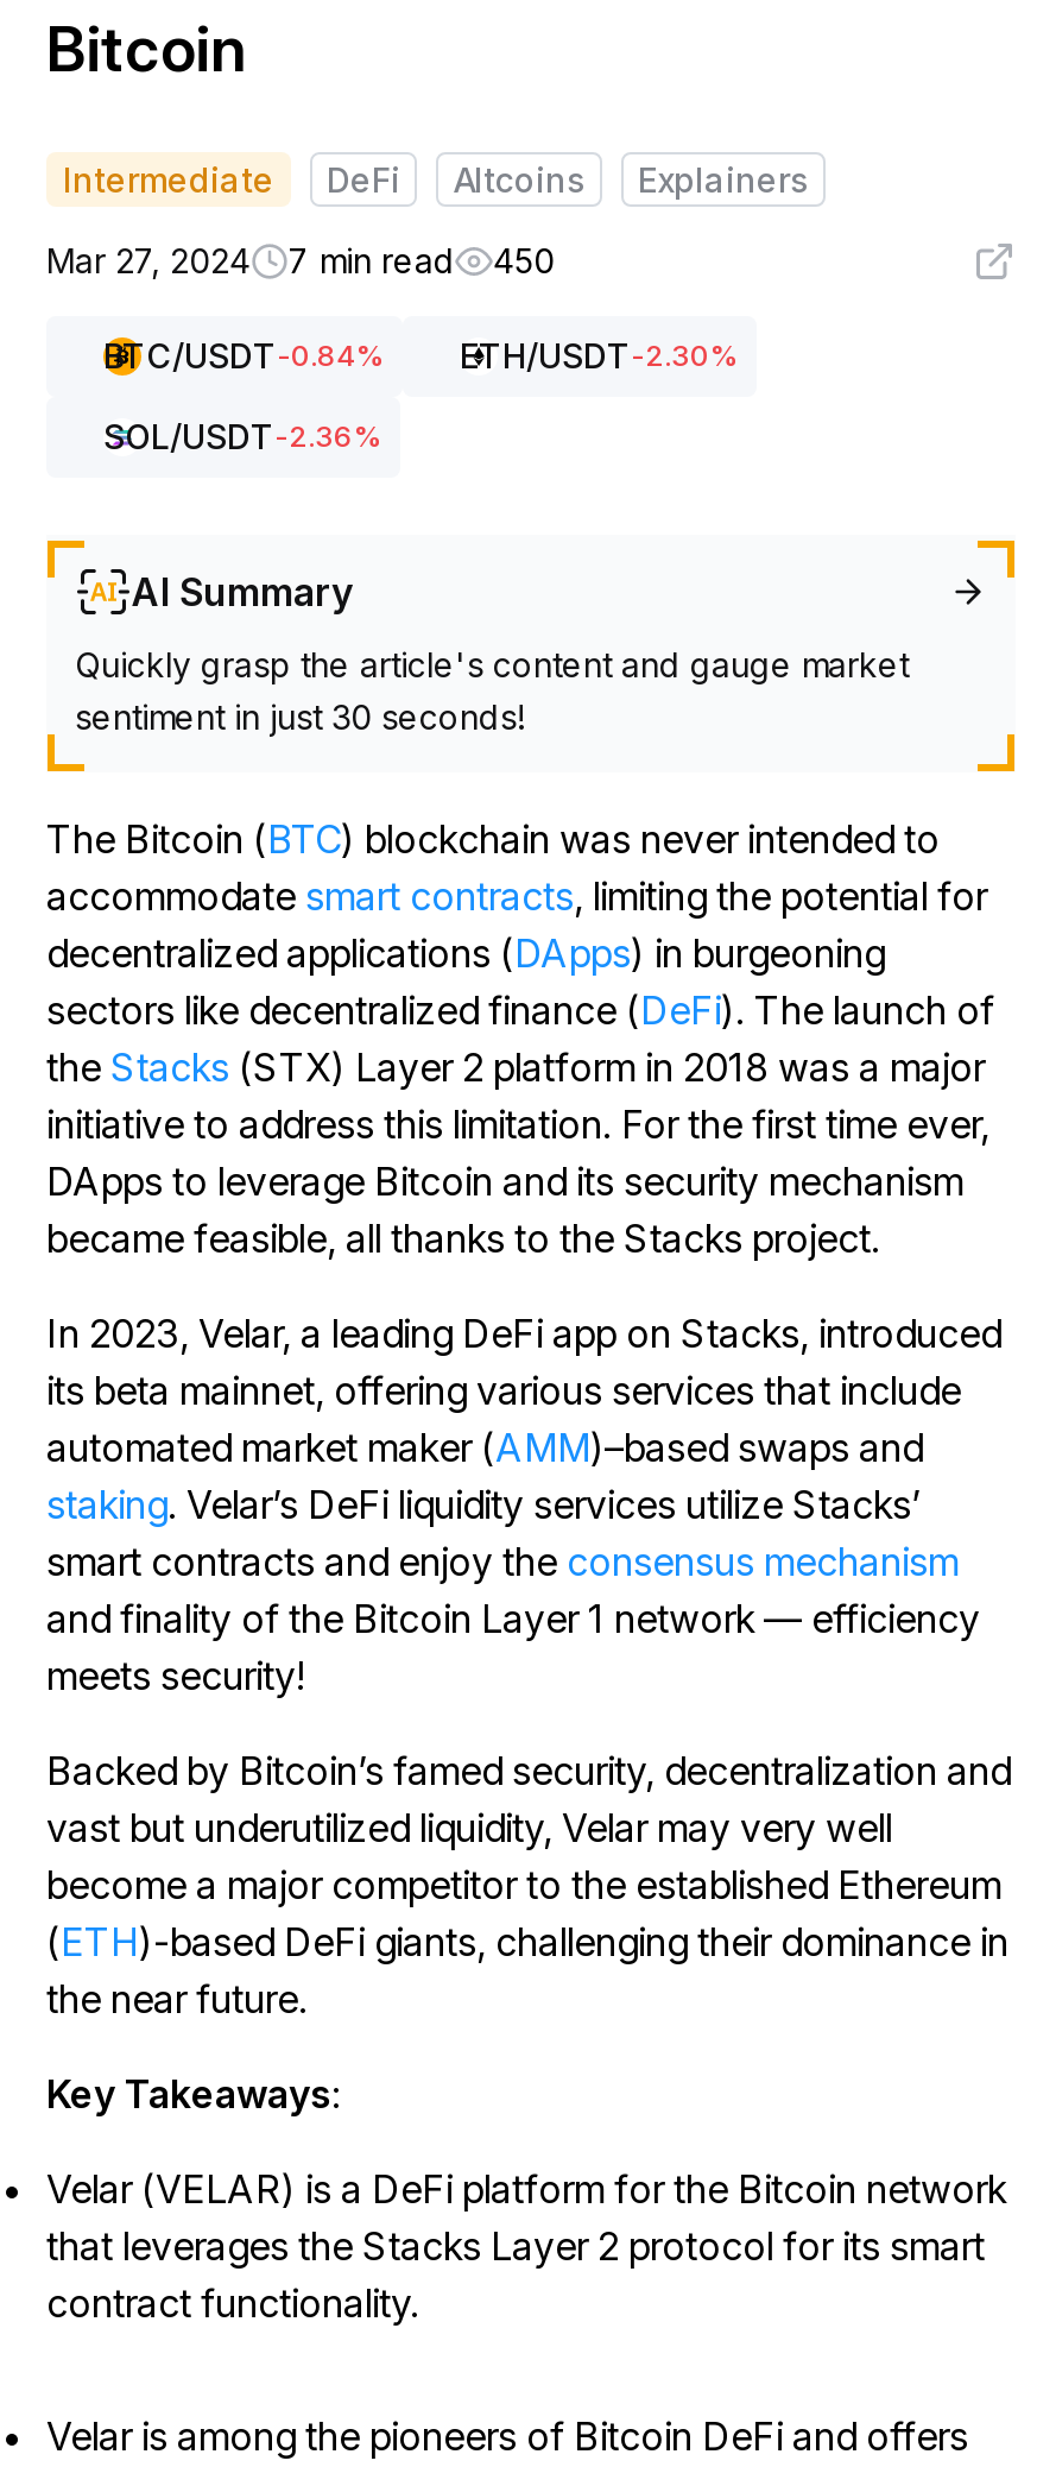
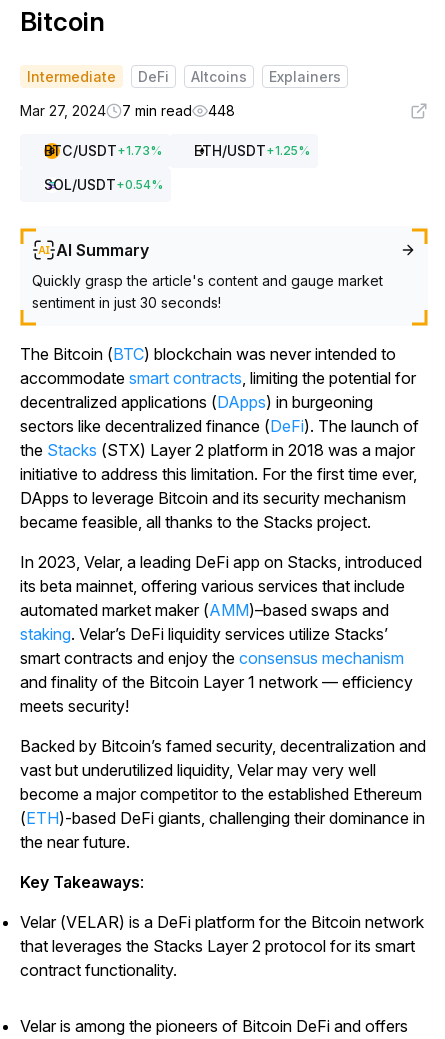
- Mar 27, 2024 7 min read 450
+ Mar 27, 2024 7 min read 448

- BTC/USDT-0.84%
- ETH/USDT-2.30%
+ BTC/USDT + 1.73%
+ ETH/USDT + 1.25%

- SOL/USDT-2.36%
+ SOL/USDT + 0.54%
